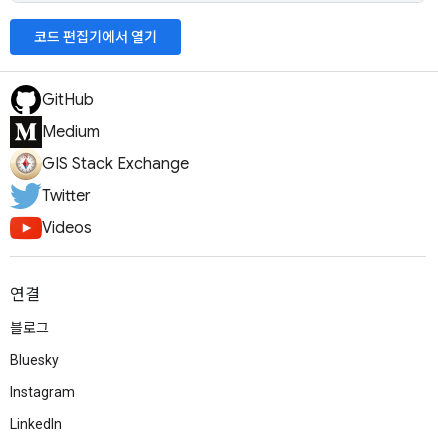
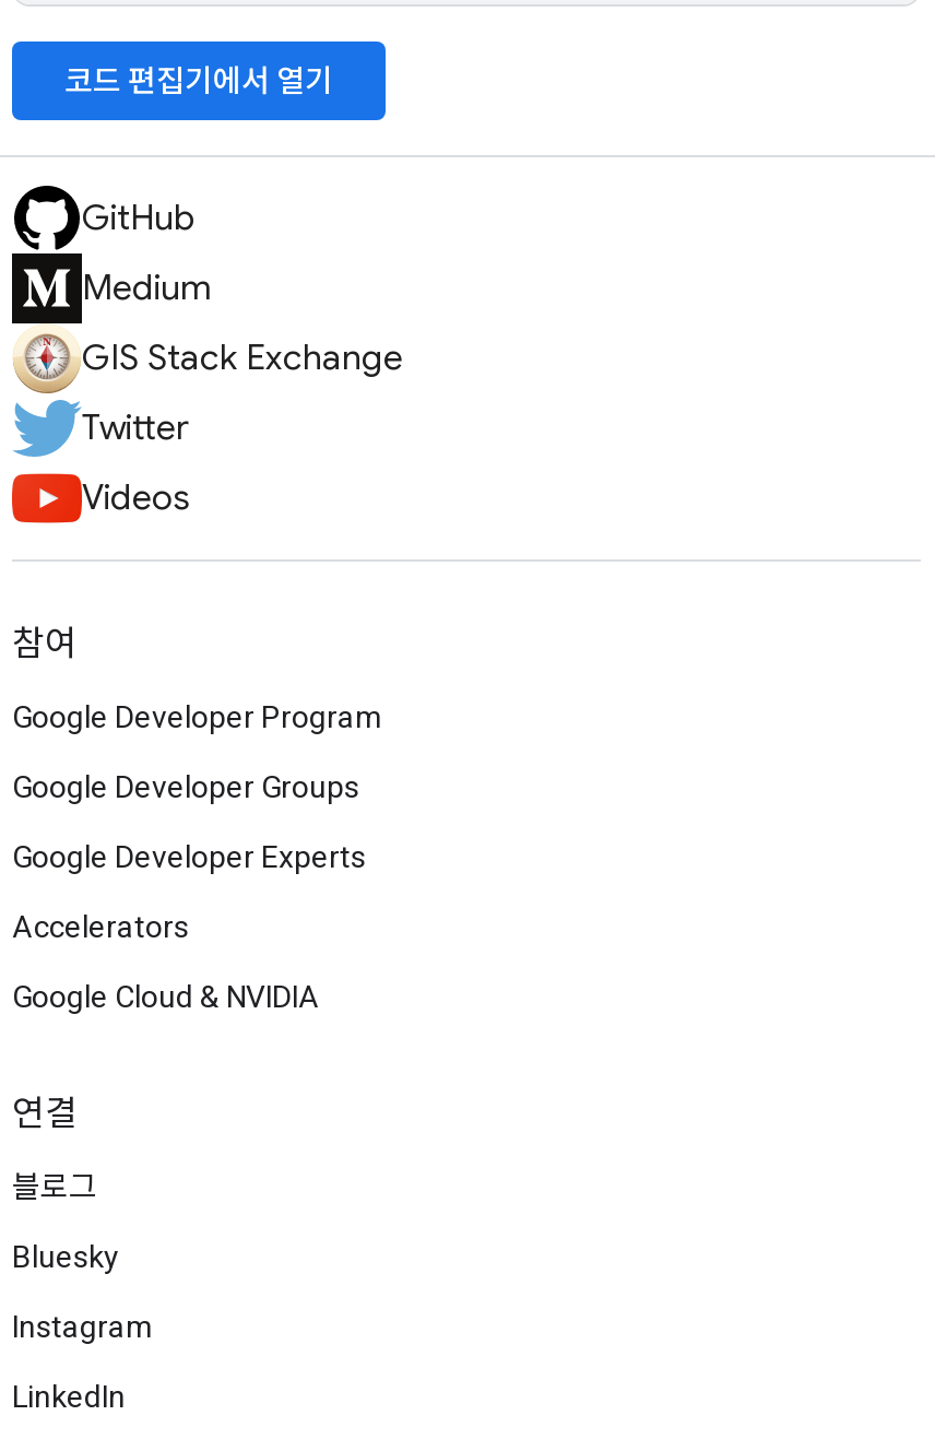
+ 참여
+ Google Developer Program
+ Google Developer Groups
+ Google Developer Experts
+ Accelerators
+ Google Cloud & NVIDIA
